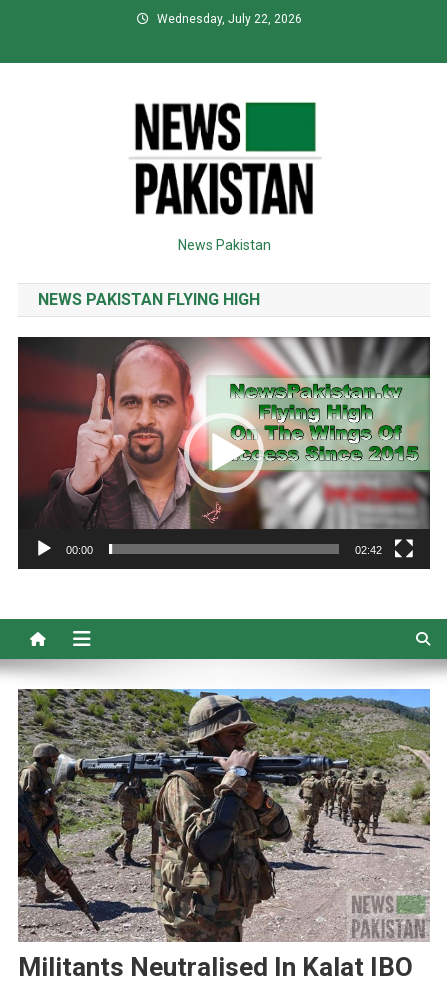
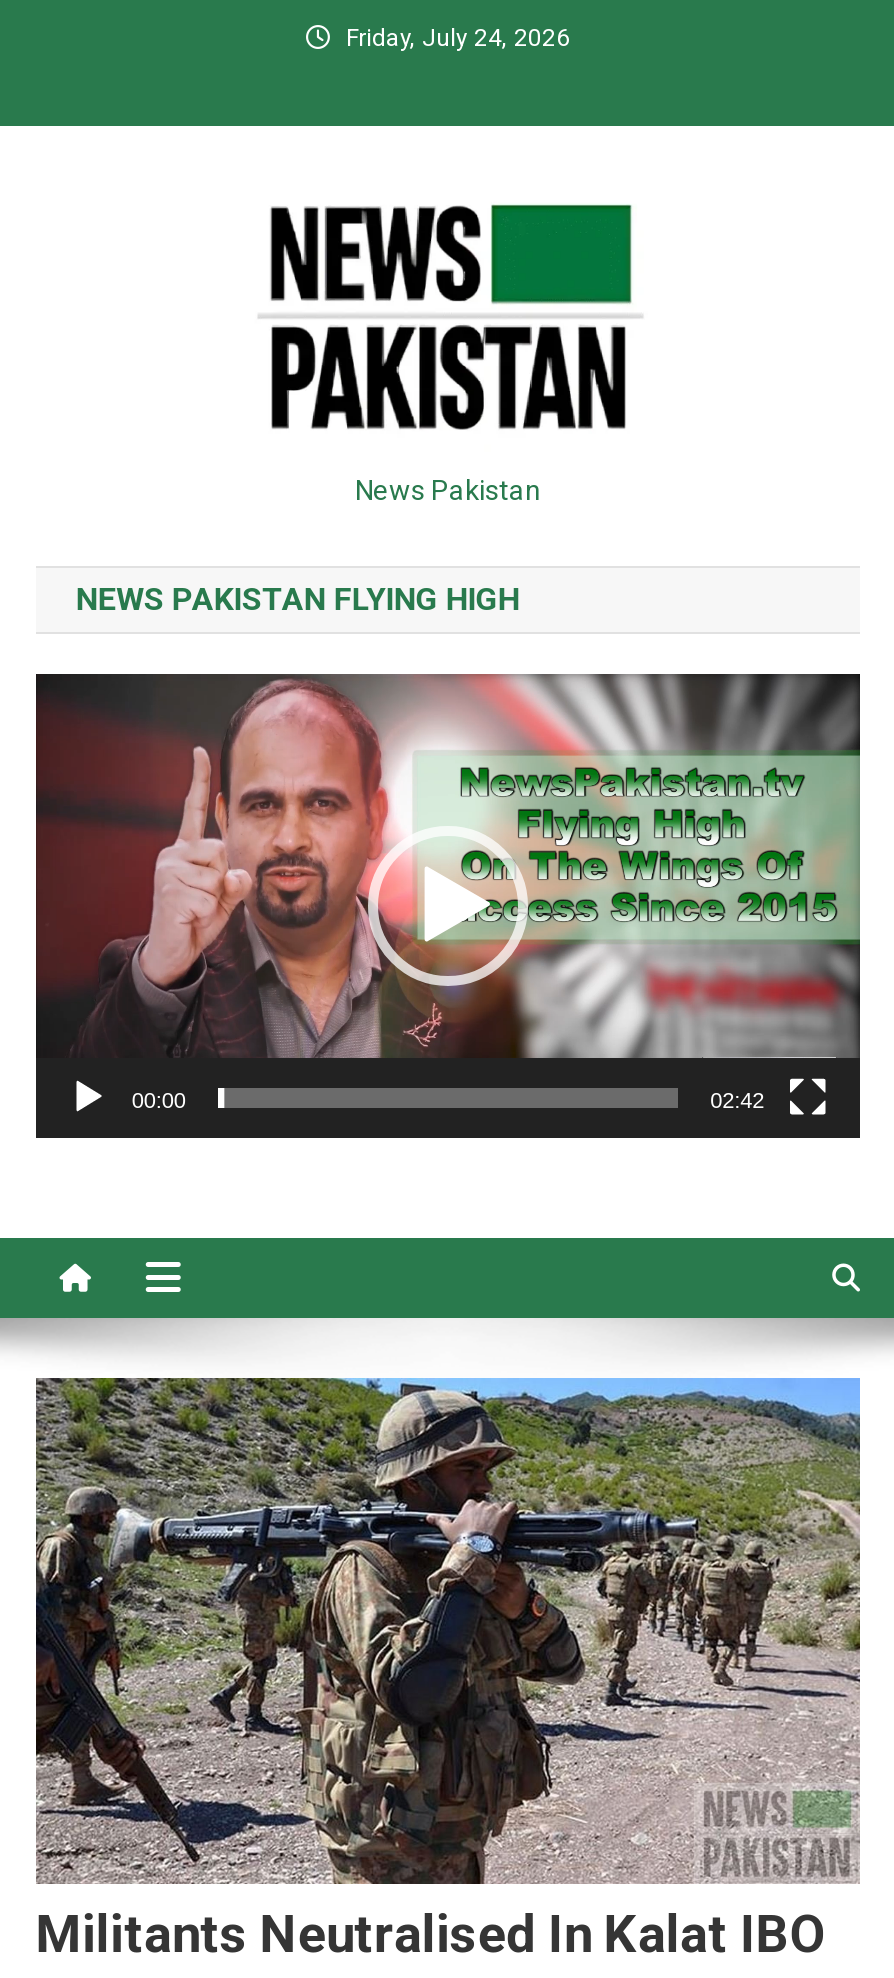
- Wednesday, July 22, 2026
+ Friday, July 24, 2026
